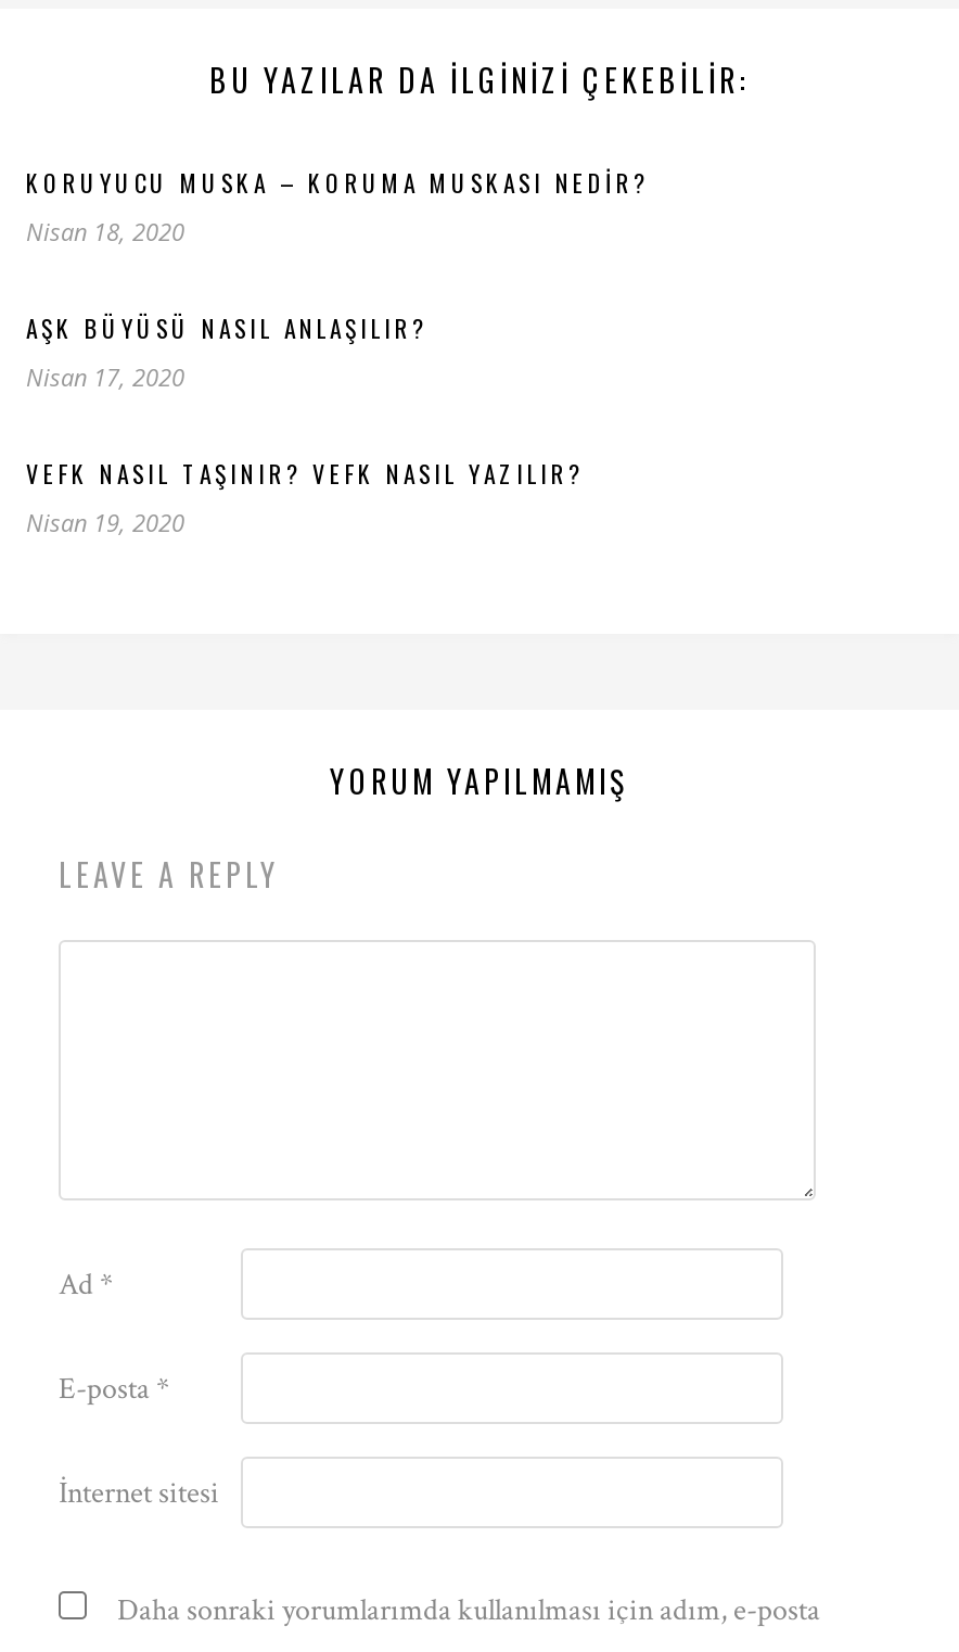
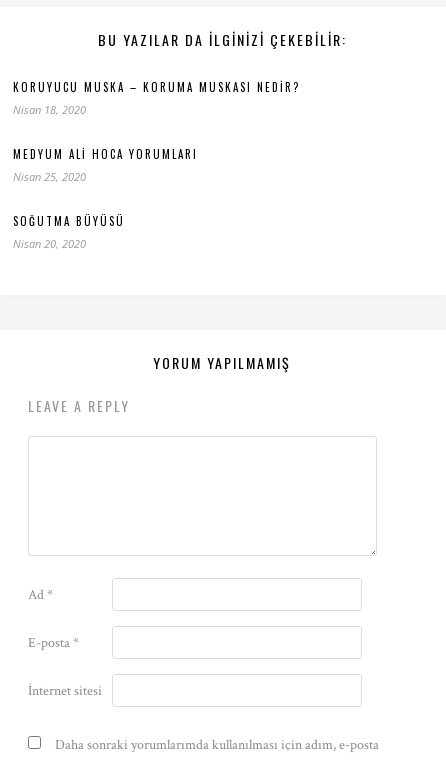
- AŞK BÜYÜSÜ NASIL ANLAŞILIR?
- Nisan 17, 2020
+ MEDYUM ALI HOCA YORUMLARI
+ Nisan 25, 2020

- VEFK NASIL TAŞINIR? VEFK NASIL YAZILIR?
- Nisan 19, 2020
+ SOĞUTMA BÜYÜSÜ
+ Nisan 20, 2020
